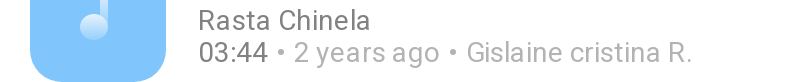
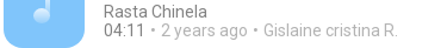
- 03:44 2 years ago Gislaine cristina R.
+ 04:11 2 years ago Gislaine cristina R.
